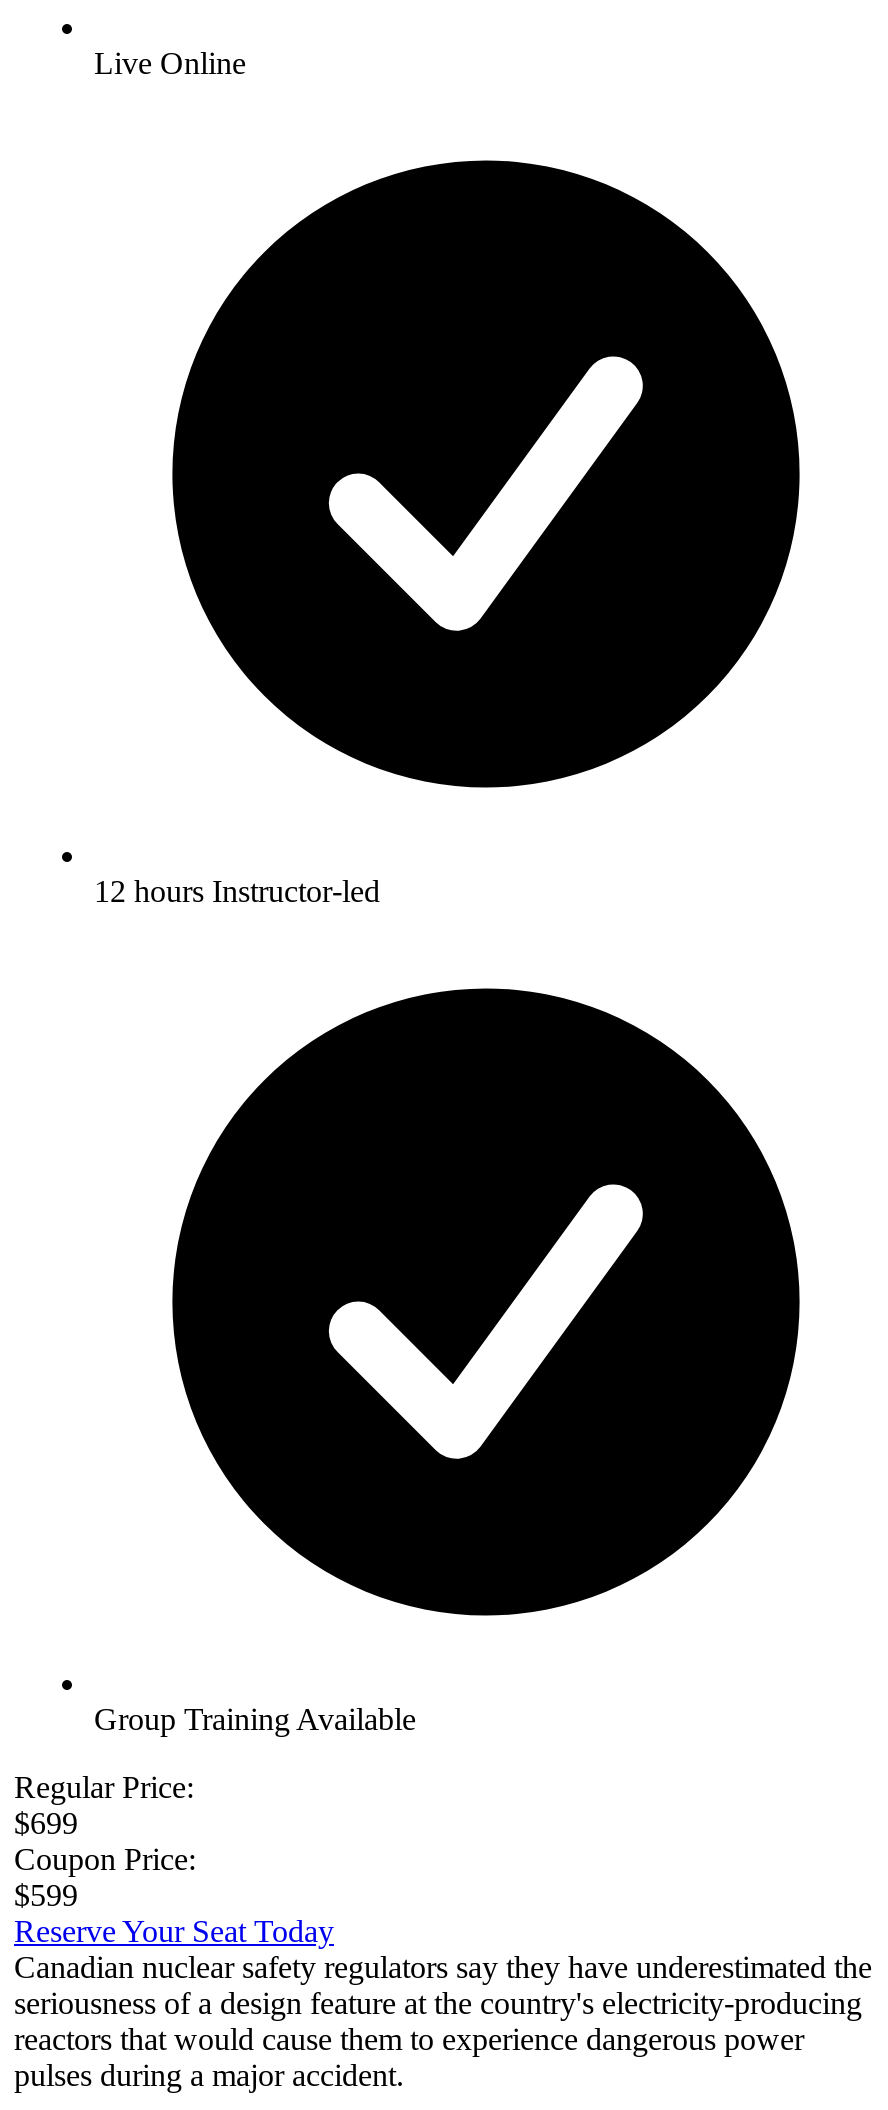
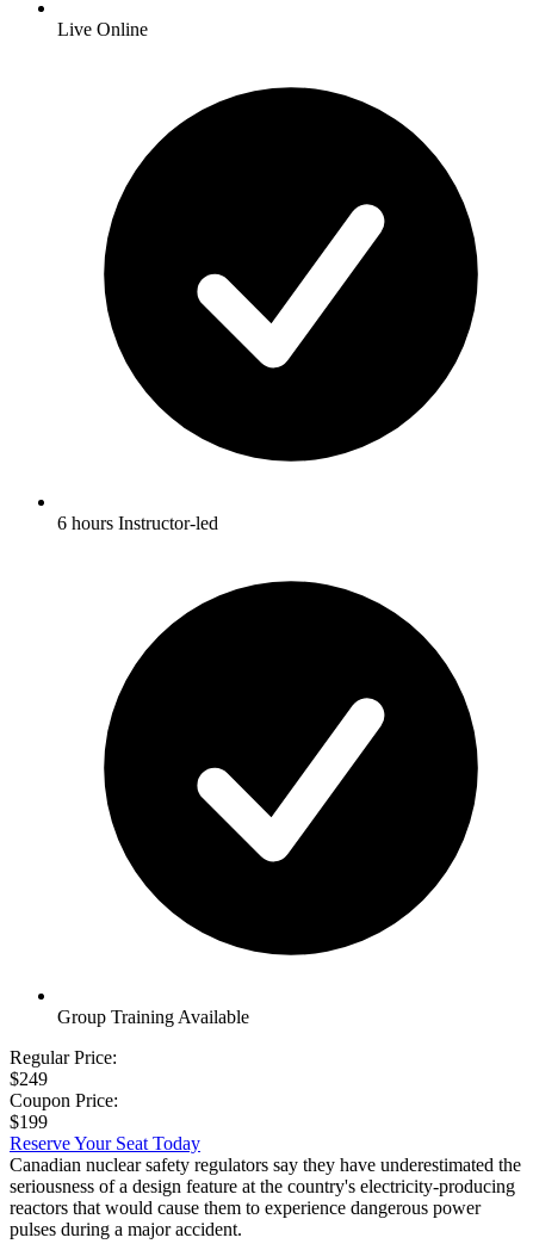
- 12 hours Instructor-led
+ 6 hours Instructor-led

- $699
+ $249

- $599
+ $199
